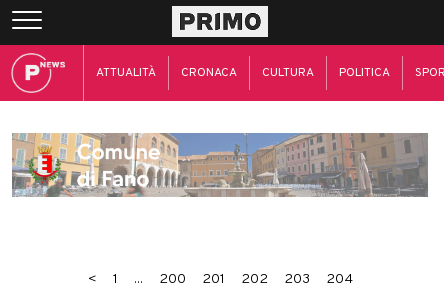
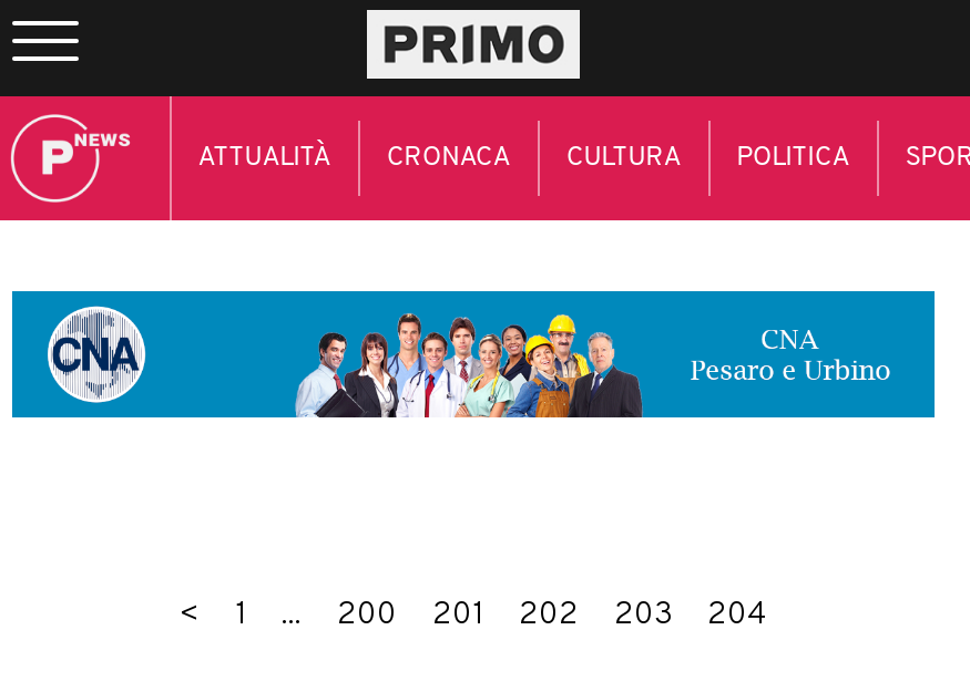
- [image]
+ [image]
